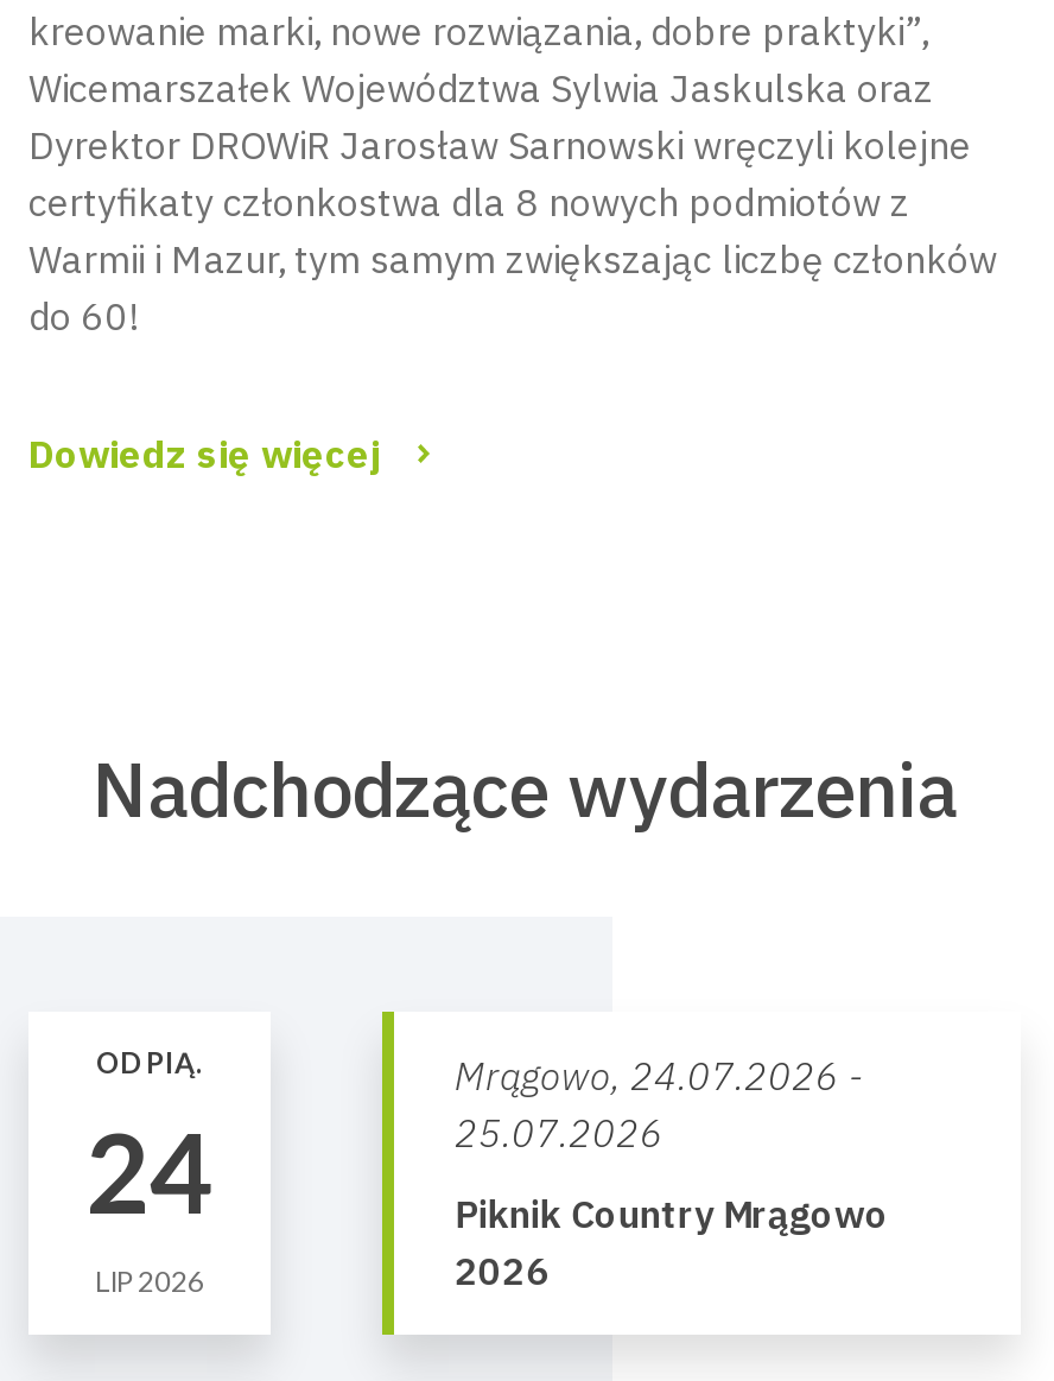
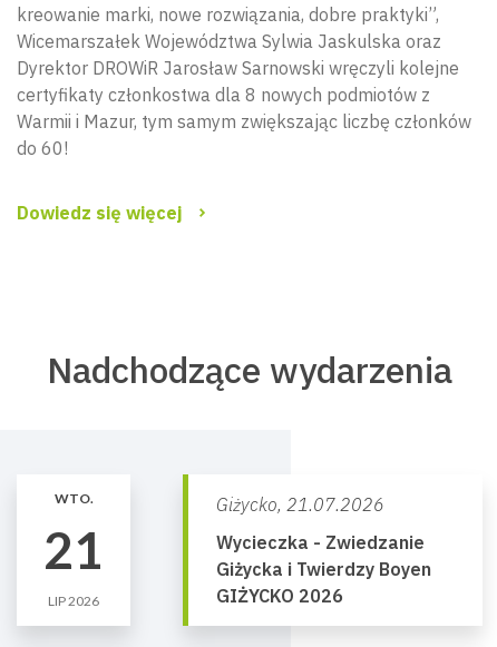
- OD PIĄ.
- 24
+ WTO.
+ 21

- Mrągowo, 24.07.2026 -
- 25.07.2026
+ Giżycko, 21.07.2026

- Piknik Country Mrągowo
- 2026
+ Wycieczka - Zwiedzanie
+ Giżycka i Twierdzy Boyen
+ GIŻYCKO 2026
